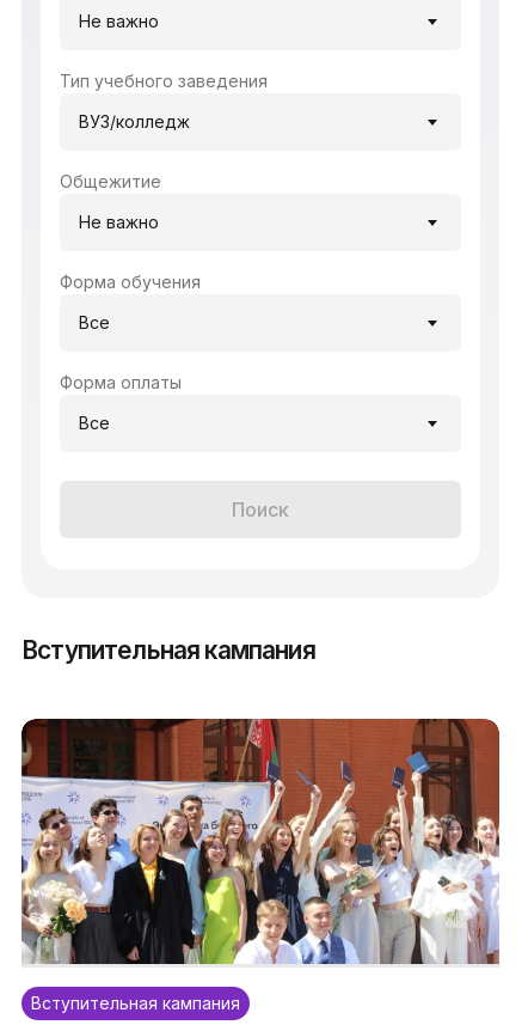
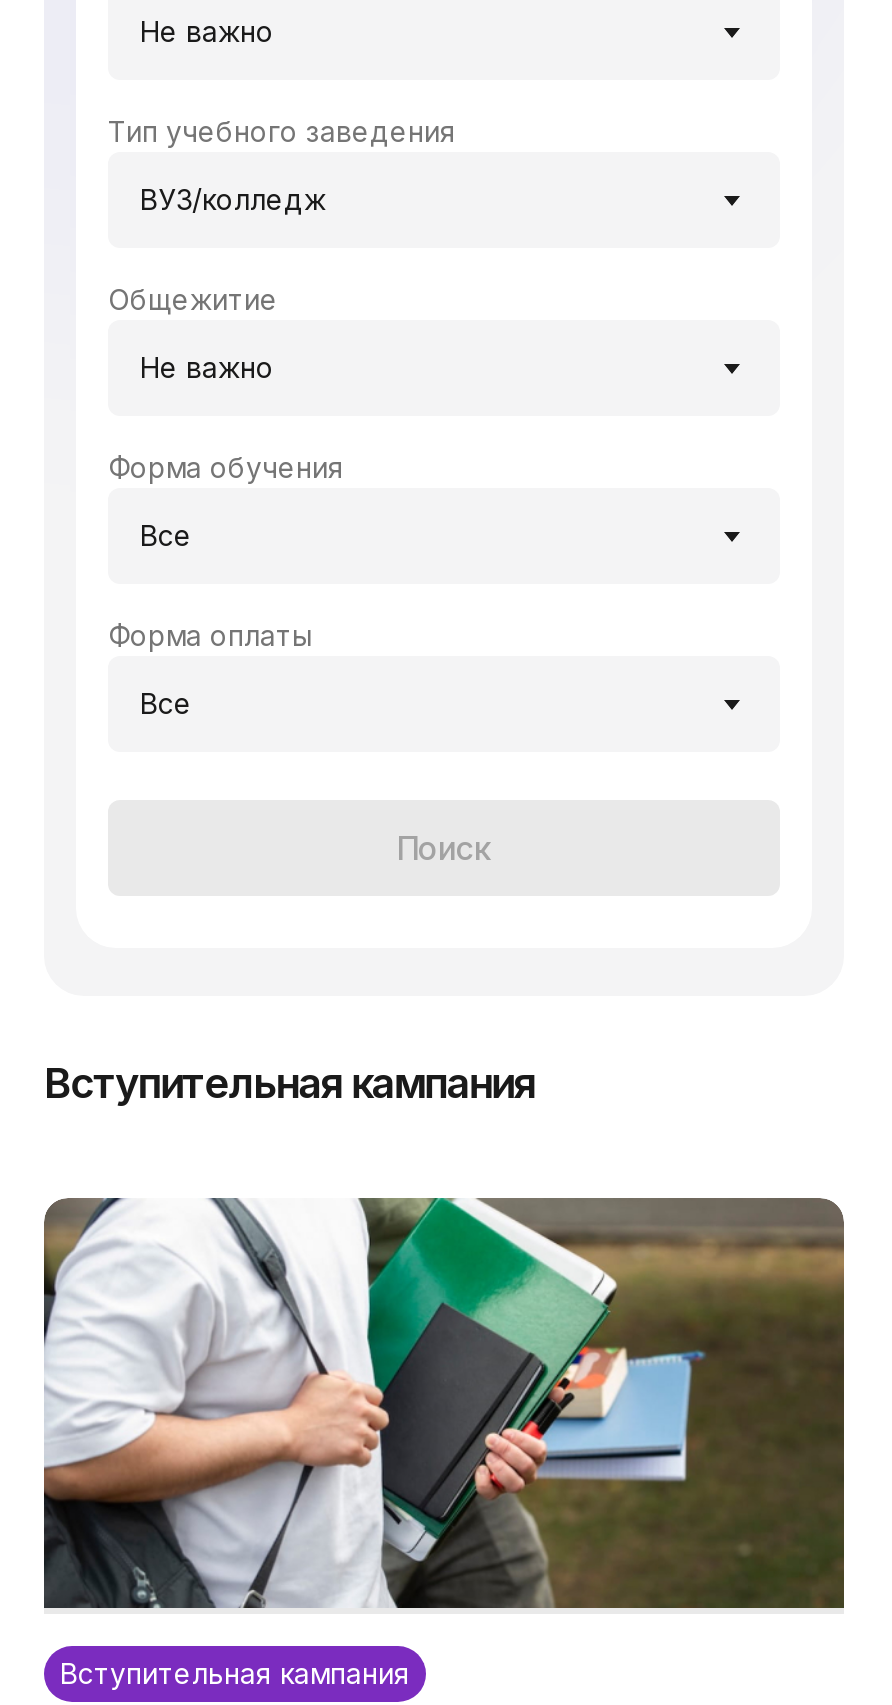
- [image]
+ [image]
